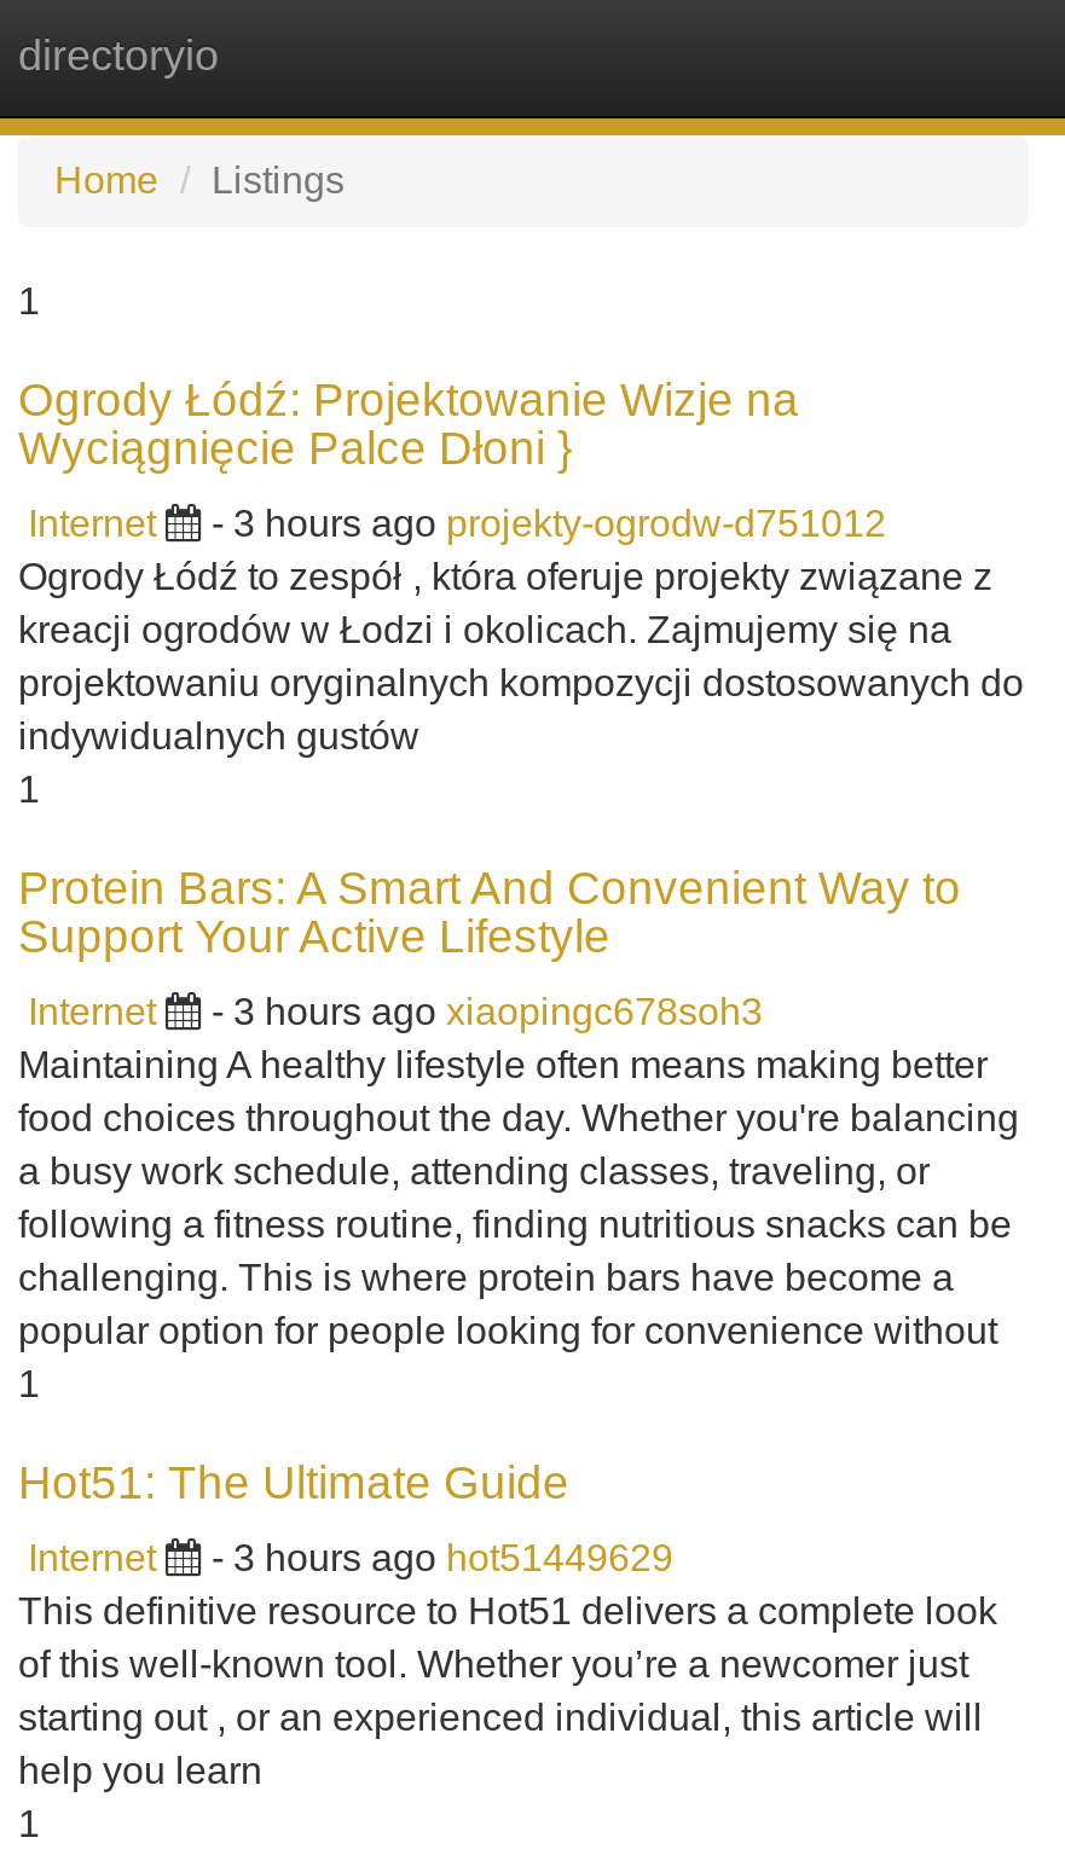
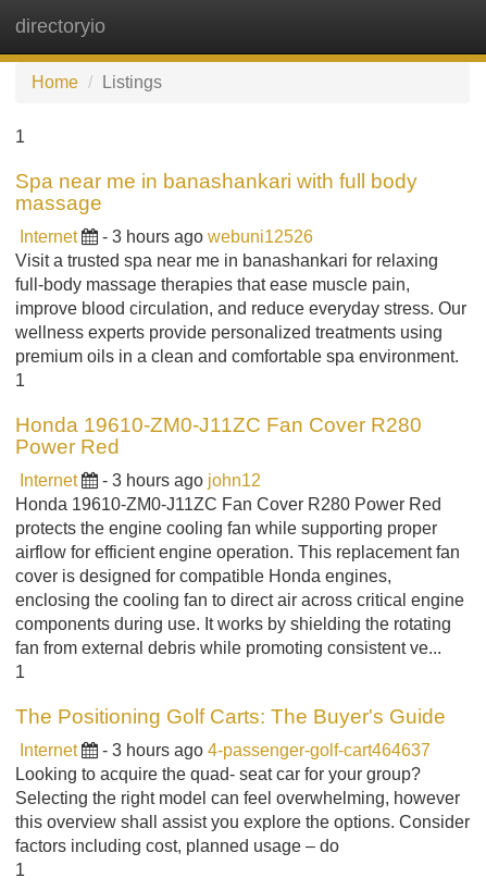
- Ogrody Łódź: Projektowanie Wizje na
- Wyciągnięcie Palce Dłoni }
+ Spa near me in banashankari with full body
+ massage

- - 3 hours ago projekty-ogrodw-d751012
- Ogrody Łódź to zespół , która oferuje projekty związane z
- kreacji ogrodów w Łodzi i okolicach. Zajmujemy się na
- projektowaniu oryginalnych kompozycji dostosowanych do
- indywidualnych gustów
+ - 3 hours ago webuni12526
+ Visit a trusted spa near me in banashankari for relaxing
+ full-body massage therapies that ease muscle pain,
+ improve blood circulation, and reduce everyday stress. Our
+ wellness experts provide personalized treatments using
+ premium oils in a clean and comfortable spa environment.

- Protein Bars: A Smart And Convenient Way to
- Support Your Active Lifestyle
+ Honda 19610-ZM0-J11ZC Fan Cover R280
+ Power Red

- - 3 hours ago xiaopingc678soh3
- Maintaining A healthy lifestyle often means making better
- food choices throughout the day. Whether you're balancing
- a busy work schedule, attending classes, traveling, or
- following a fitness routine, finding nutritious snacks can be
- challenging. This is where protein bars have become a
- popular option for people looking for convenience without
+ - 3 hours ago john12
+ Honda 19610-ZM0-J11ZC Fan Cover R280 Power Red
+ protects the engine cooling fan while supporting proper
+ airflow for efficient engine operation. This replacement fan
+ cover is designed for compatible Honda engines,
+ enclosing the cooling fan to direct air across critical engine
+ components during use. It works by shielding the rotating
+ fan from external debris while promoting consistent ve...

- Hot51: The Ultimate Guide
+ The Positioning Golf Carts: The Buyer's Guide

- - 3 hours ago hot51449629
- This definitive resource to Hot51 delivers a complete look
- of this well-known tool. Whether you’re a newcomer just
- starting out , or an experienced individual, this article will
- help you learn
+ - 3 hours ago 4-passenger-golf-cart464637
+ Looking to acquire the quad- seat car for your group?
+ Selecting the right model can feel overwhelming, however
+ this overview shall assist you explore the options. Consider
+ factors including cost, planned usage – do
